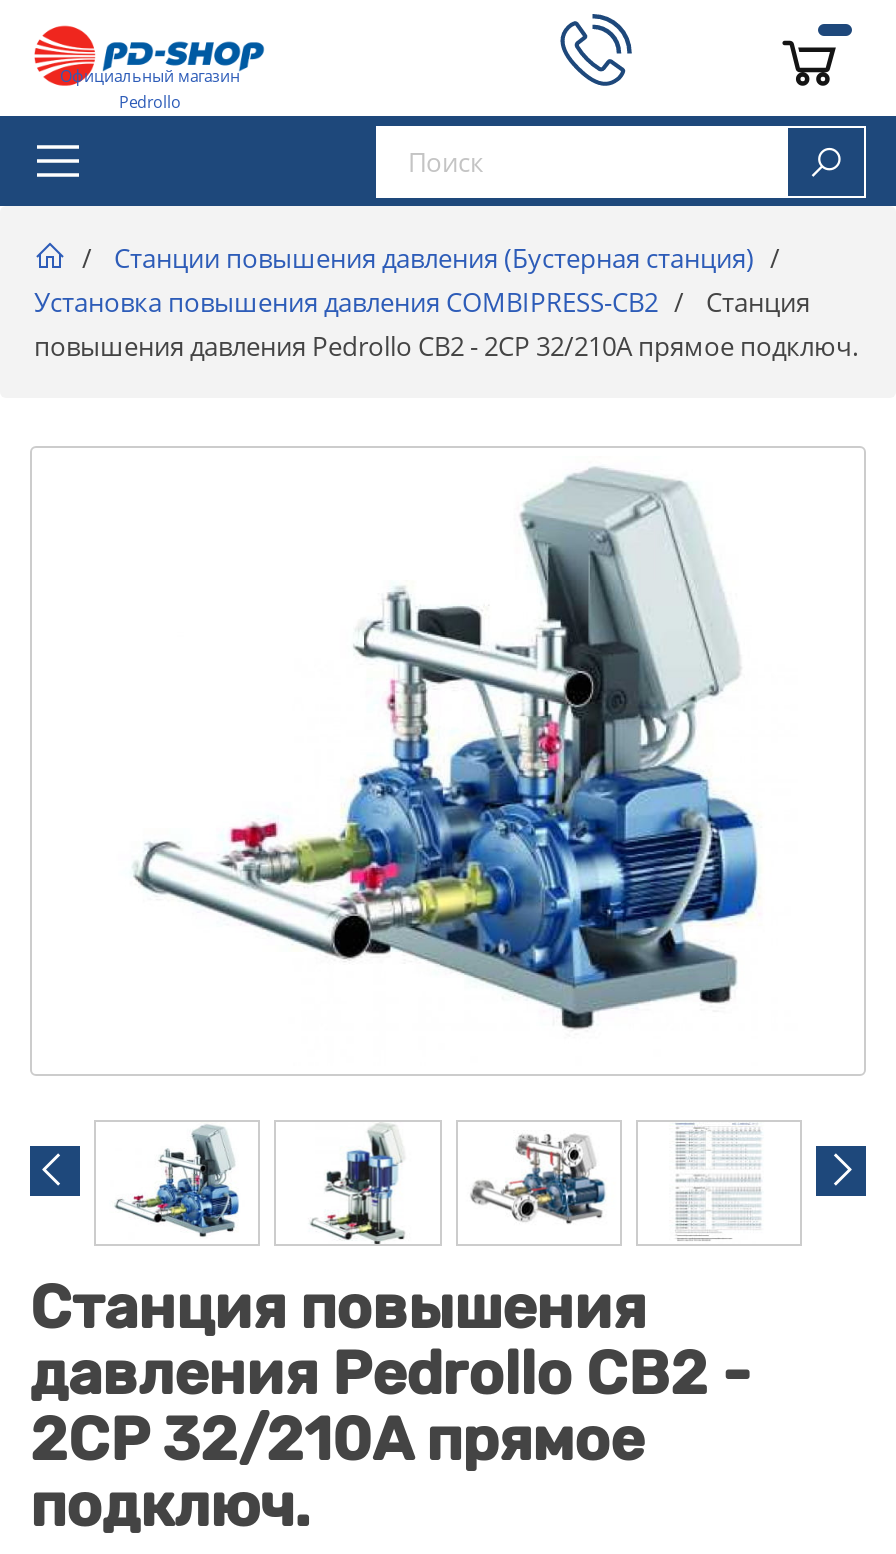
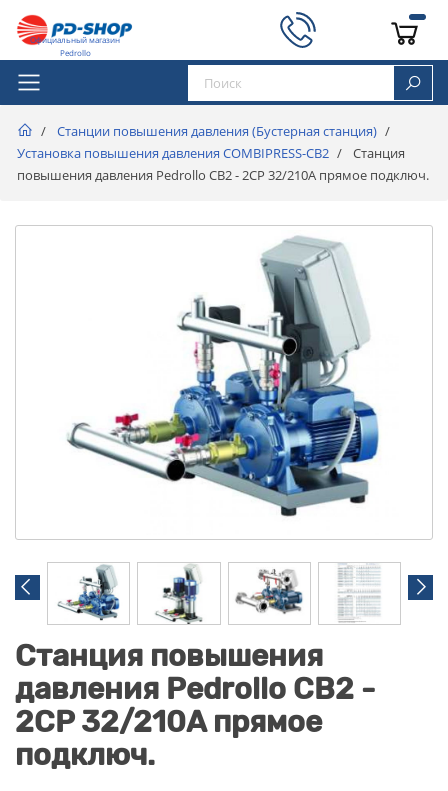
- [image]
+ [image]
